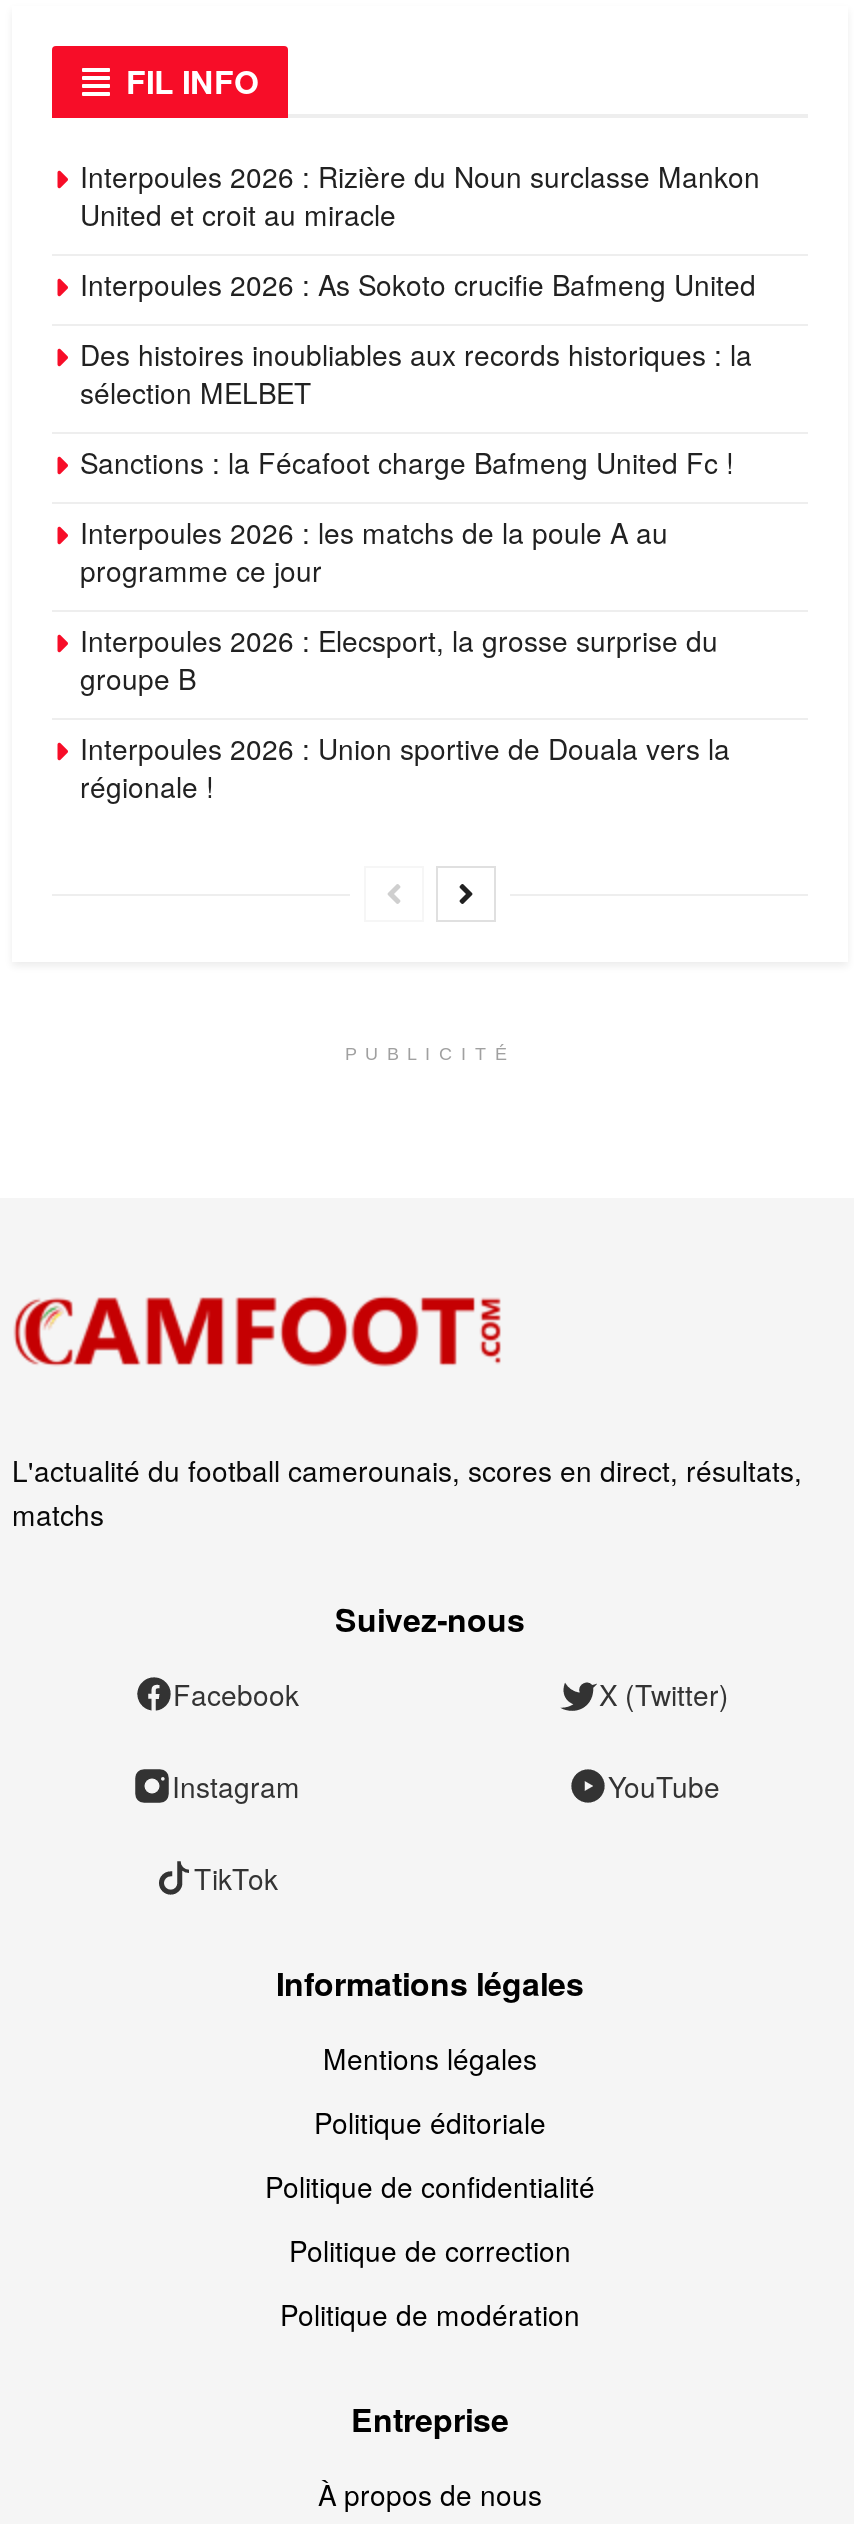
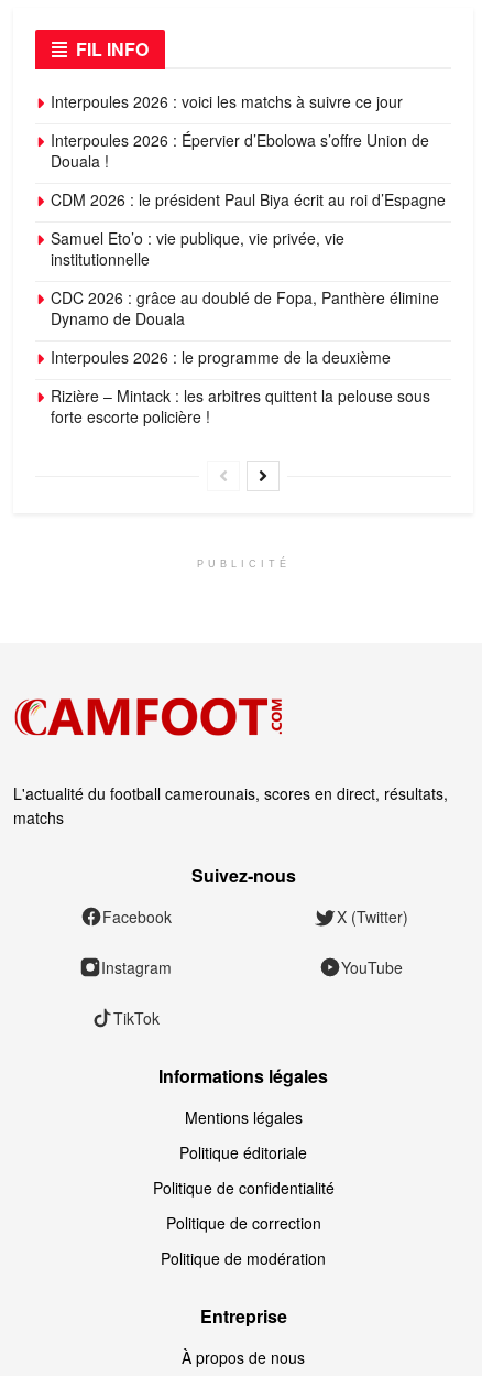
- Interpoules 2026 : Rizière du Noun surclasse Mankon
- United et croit au miracle
+ Interpoules 2026 : voici les matchs à suivre ce jour

- Interpoules 2026 : As Sokoto crucifie Bafmeng United
+ Interpoules 2026 : Épervier d’Ebolowa s’offre Union de
+ Douala !

- Des histoires inoubliables aux records historiques : la
- sélection MELBET
+ CDM 2026 : le président Paul Biya écrit au roi d’Espagne

- Sanctions : la Fécafoot charge Bafmeng United Fc !
+ Samuel Eto’o : vie publique, vie privée, vie
+ institutionnelle

- Interpoules 2026 : les matchs de la poule A au
- programme ce jour
+ CDC 2026 : grâce au doublé de Fopa, Panthère élimine
+ Dynamo de Douala

- Interpoules 2026 : Elecsport, la grosse surprise du
- groupe B
+ Interpoules 2026 : le programme de la deuxième

- Interpoules 2026 : Union sportive de Douala vers la
- régionale !
+ Rizière – Mintack : les arbitres quittent la pelouse sous
+ forte escorte policière !
